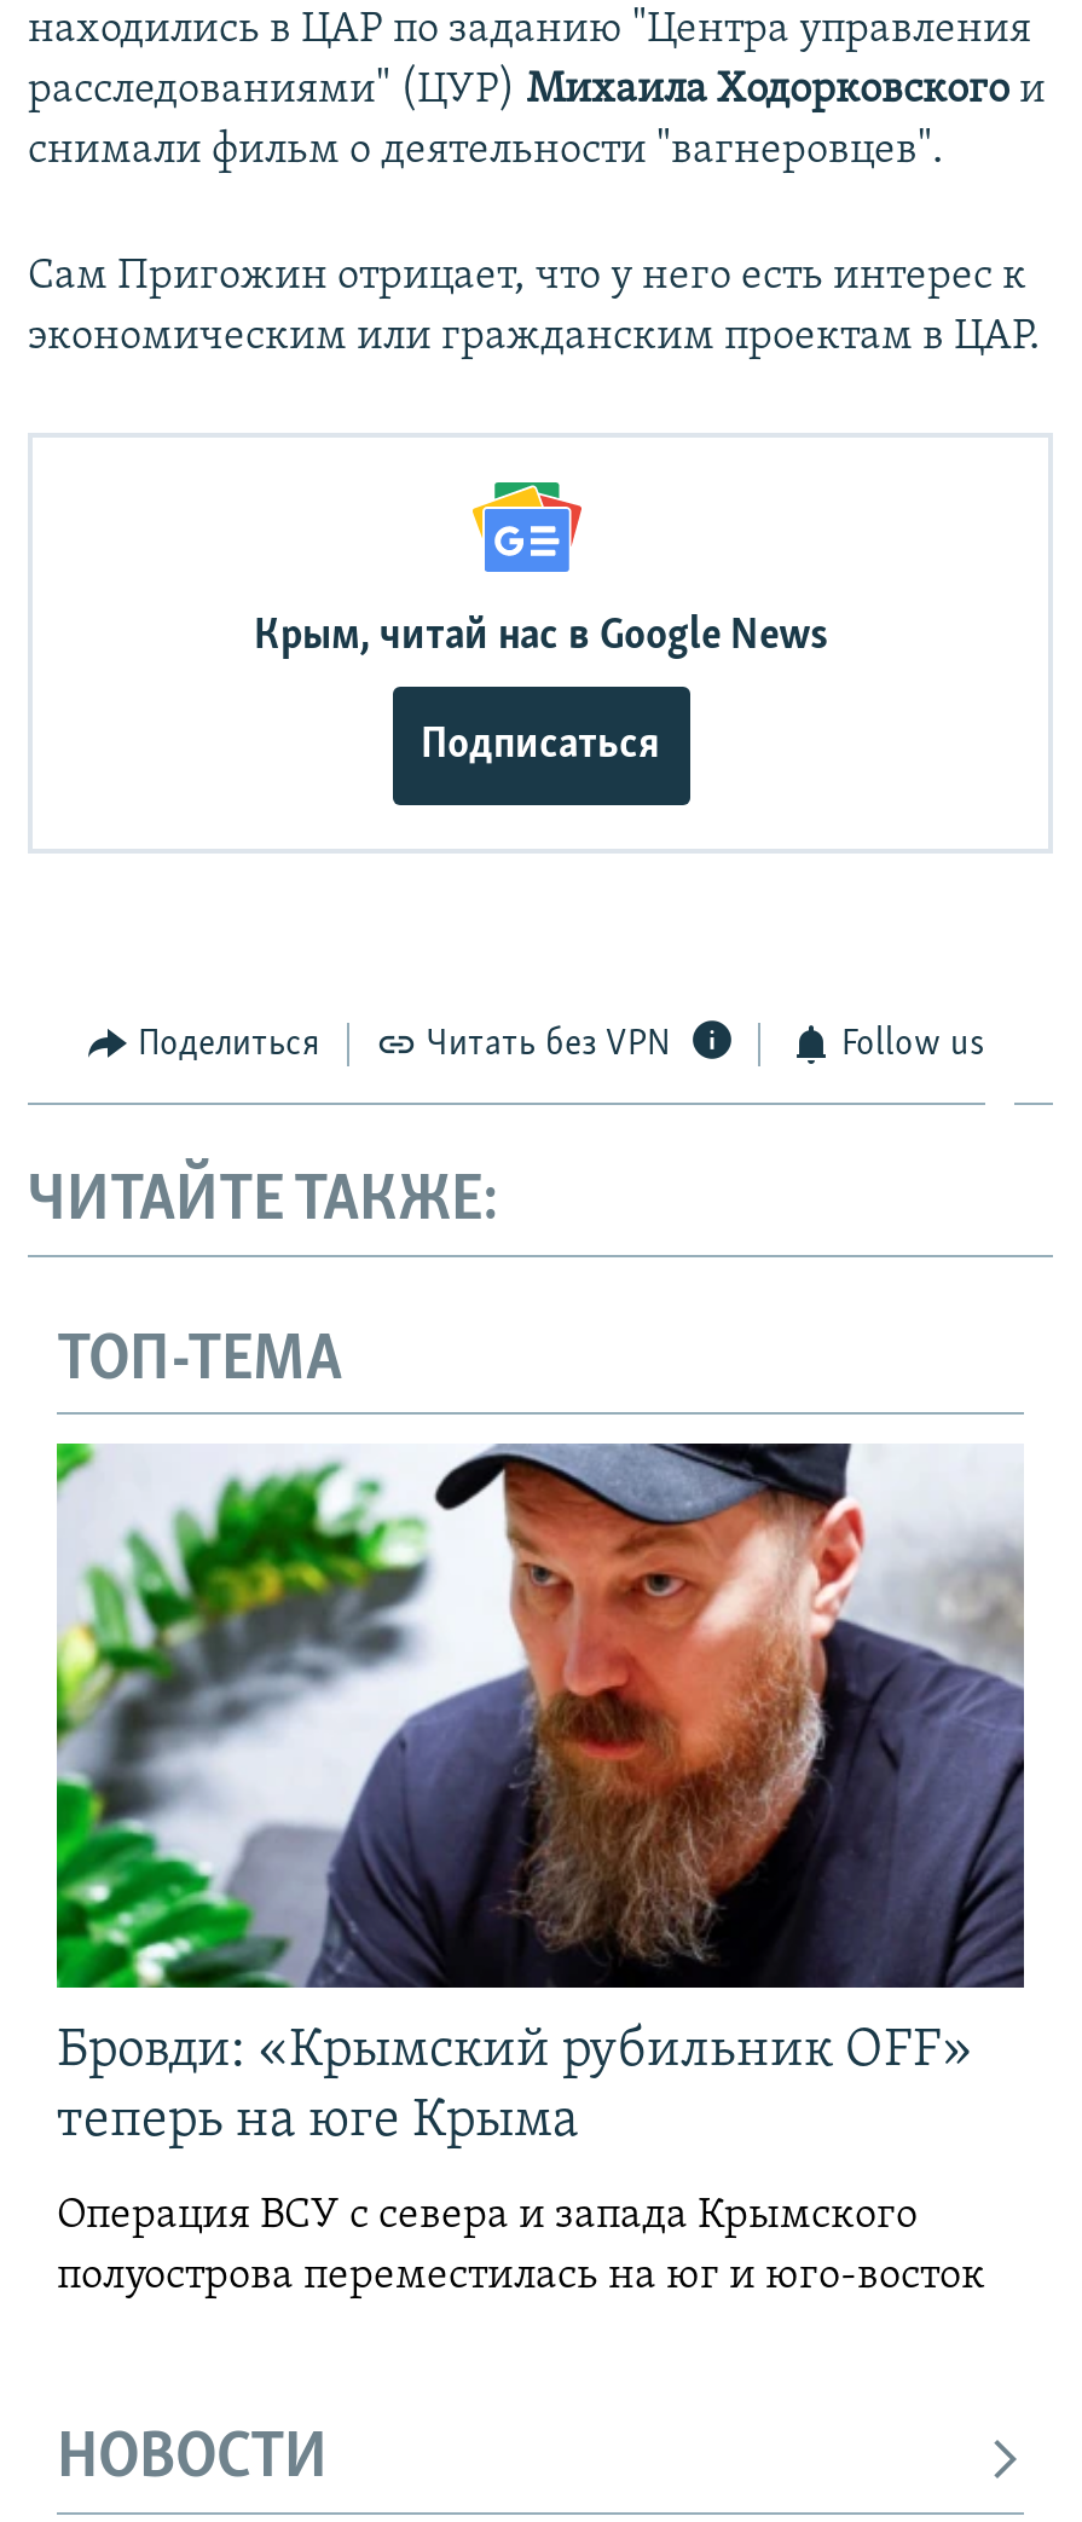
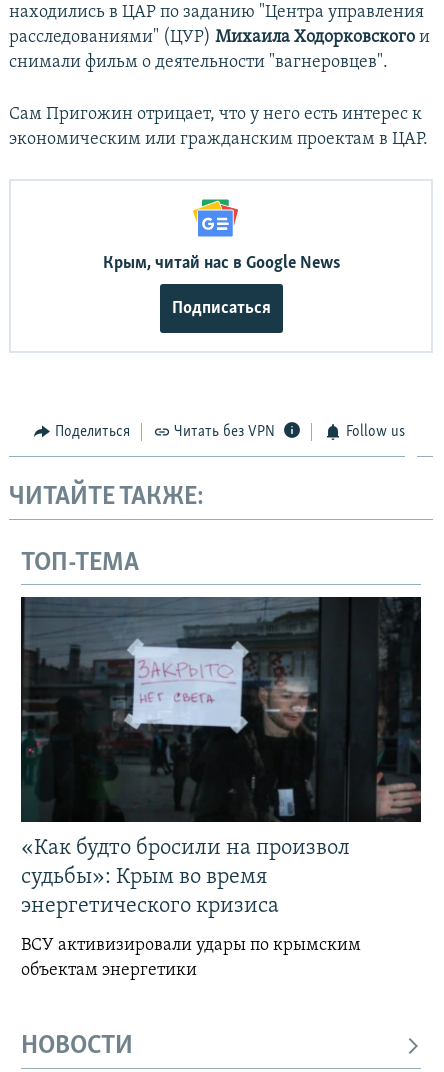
- [image]
- Бровди: «Крымский рубильник OFF»
- теперь на юге Крыма
+ [image]
+ «Как будто бросили на произвол
+ судьбы»: Крым во время
+ энергетического кризиса

- Операция ВСУ с севера и запада Крымского
- полуострова переместилась на юг и юго-восток
+ ВСУ активизировали удары по крымским
+ объектам энергетики
